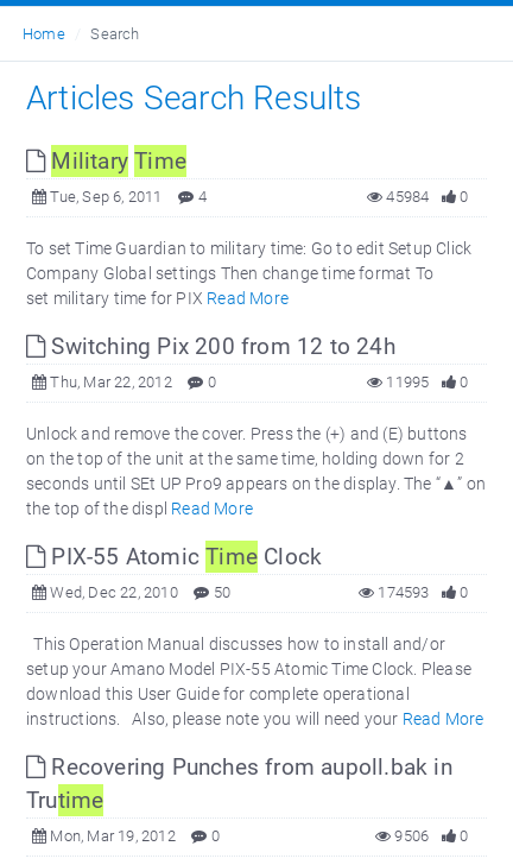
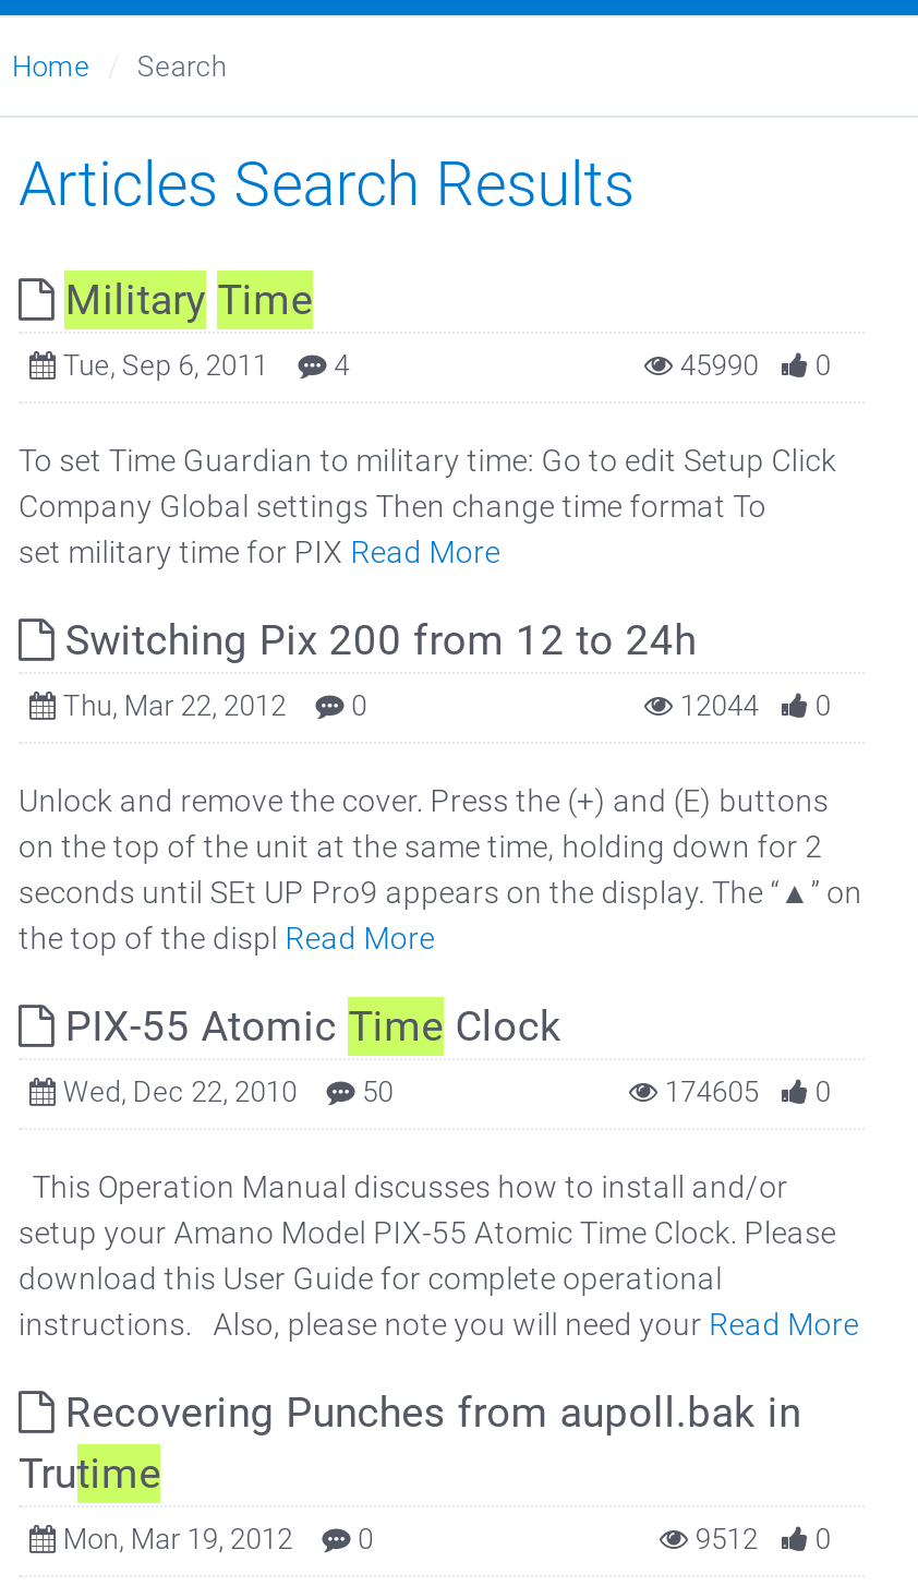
- 45984 0
+ 45990 0

- 11995 0
+ 12044 0

- 174593 0
+ 174605 0

- 9506 0
+ 9512 0
